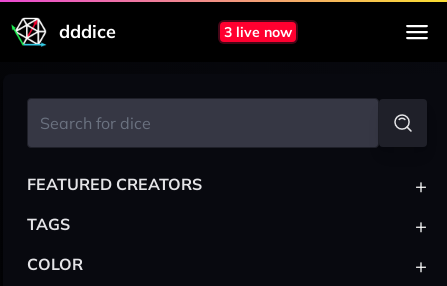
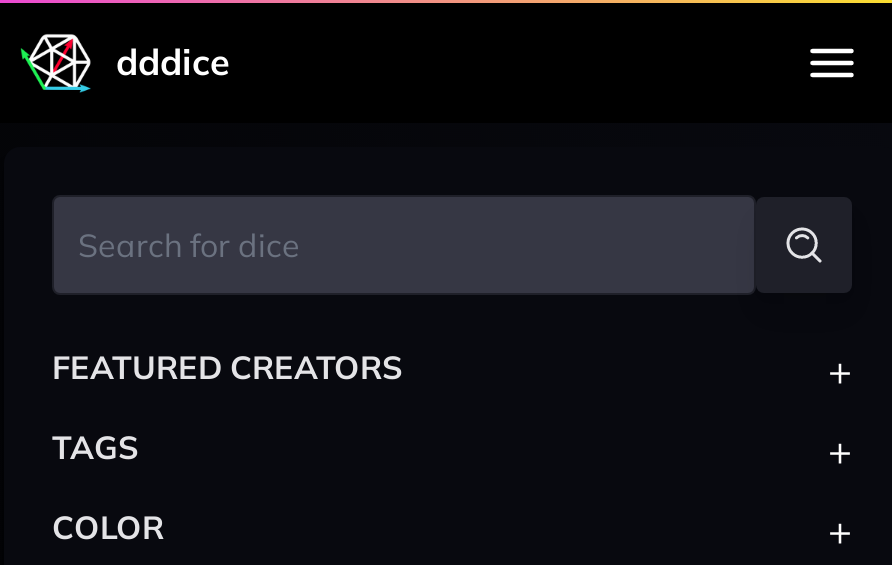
- 3 live now
